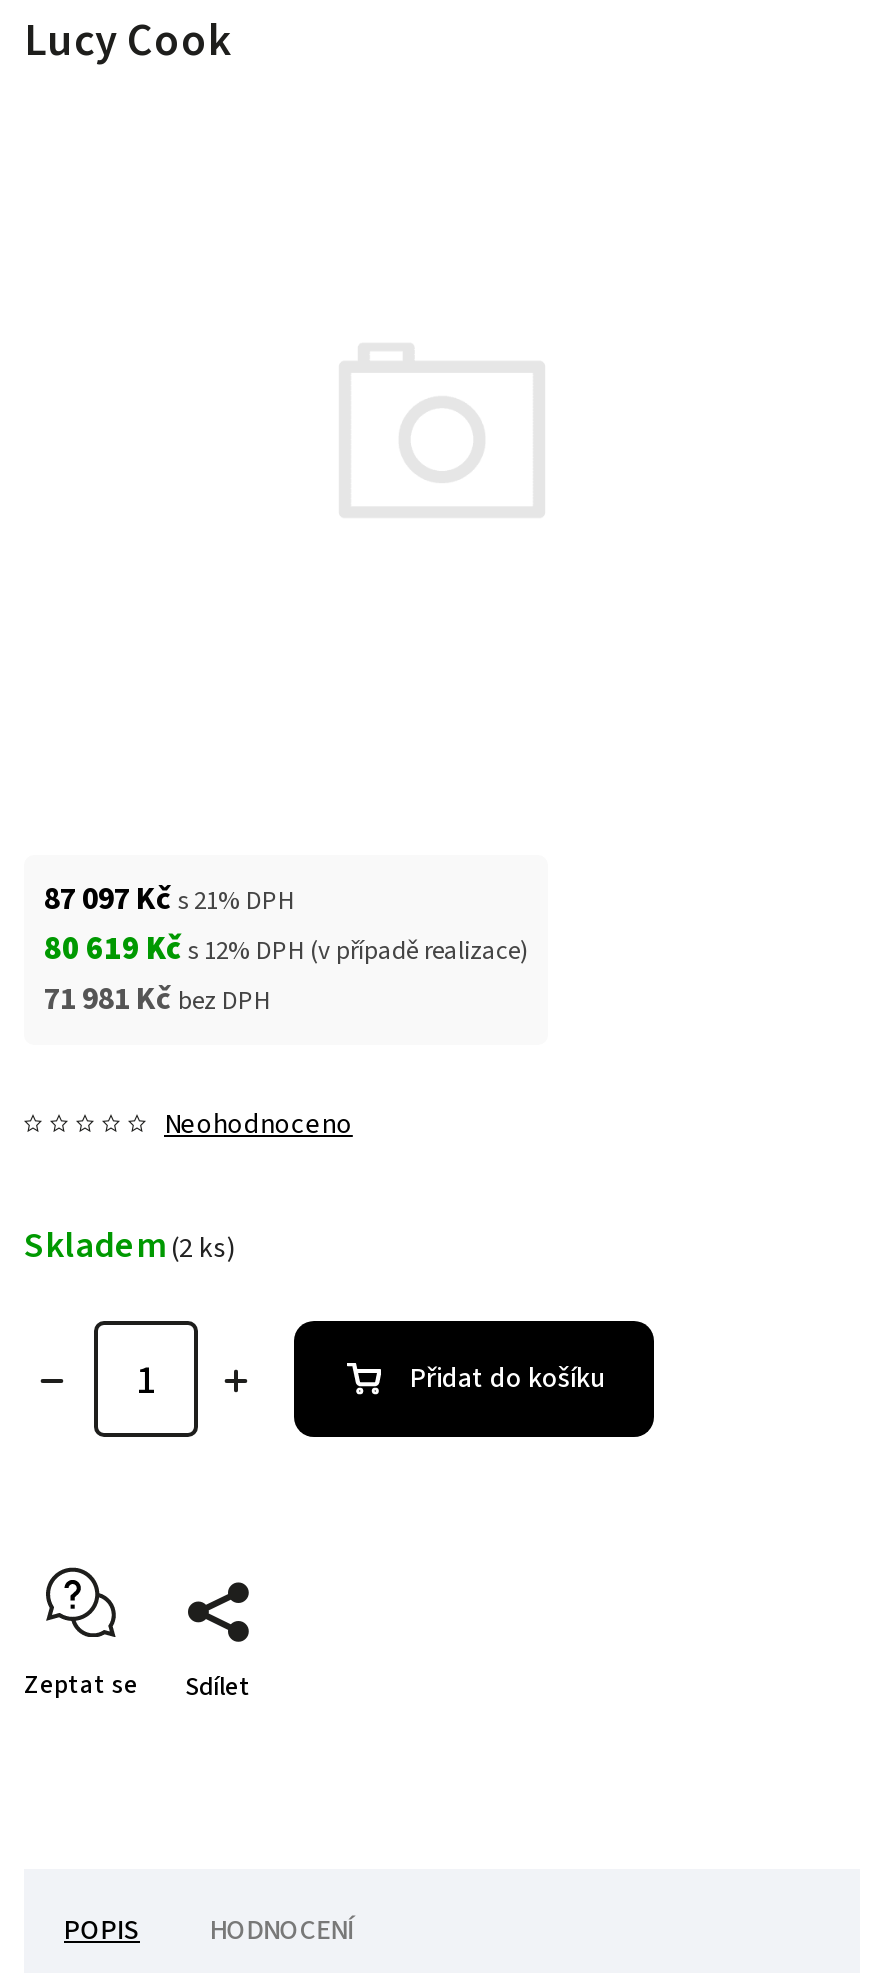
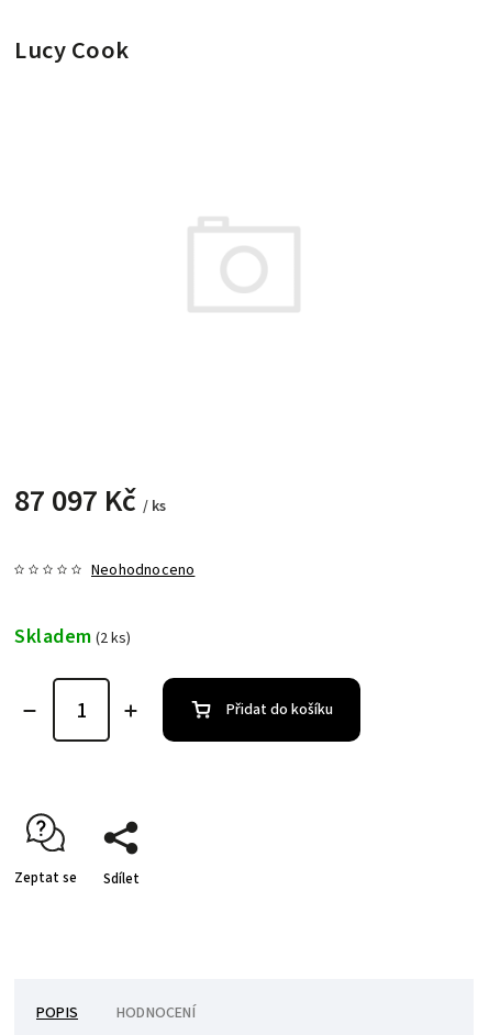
- 87 097 Kč s 21% DPH
- 80 619 Kč s 12% DPH (v případě realizace)
- 71 981 Kč bez DPH
+ 87 097 Kč/ ks
